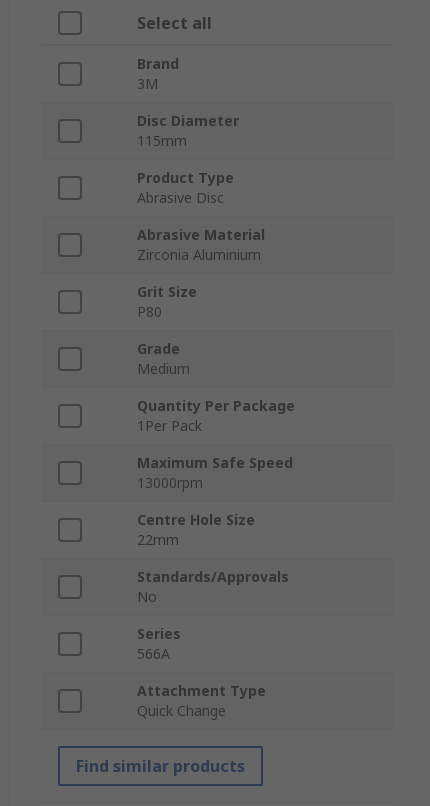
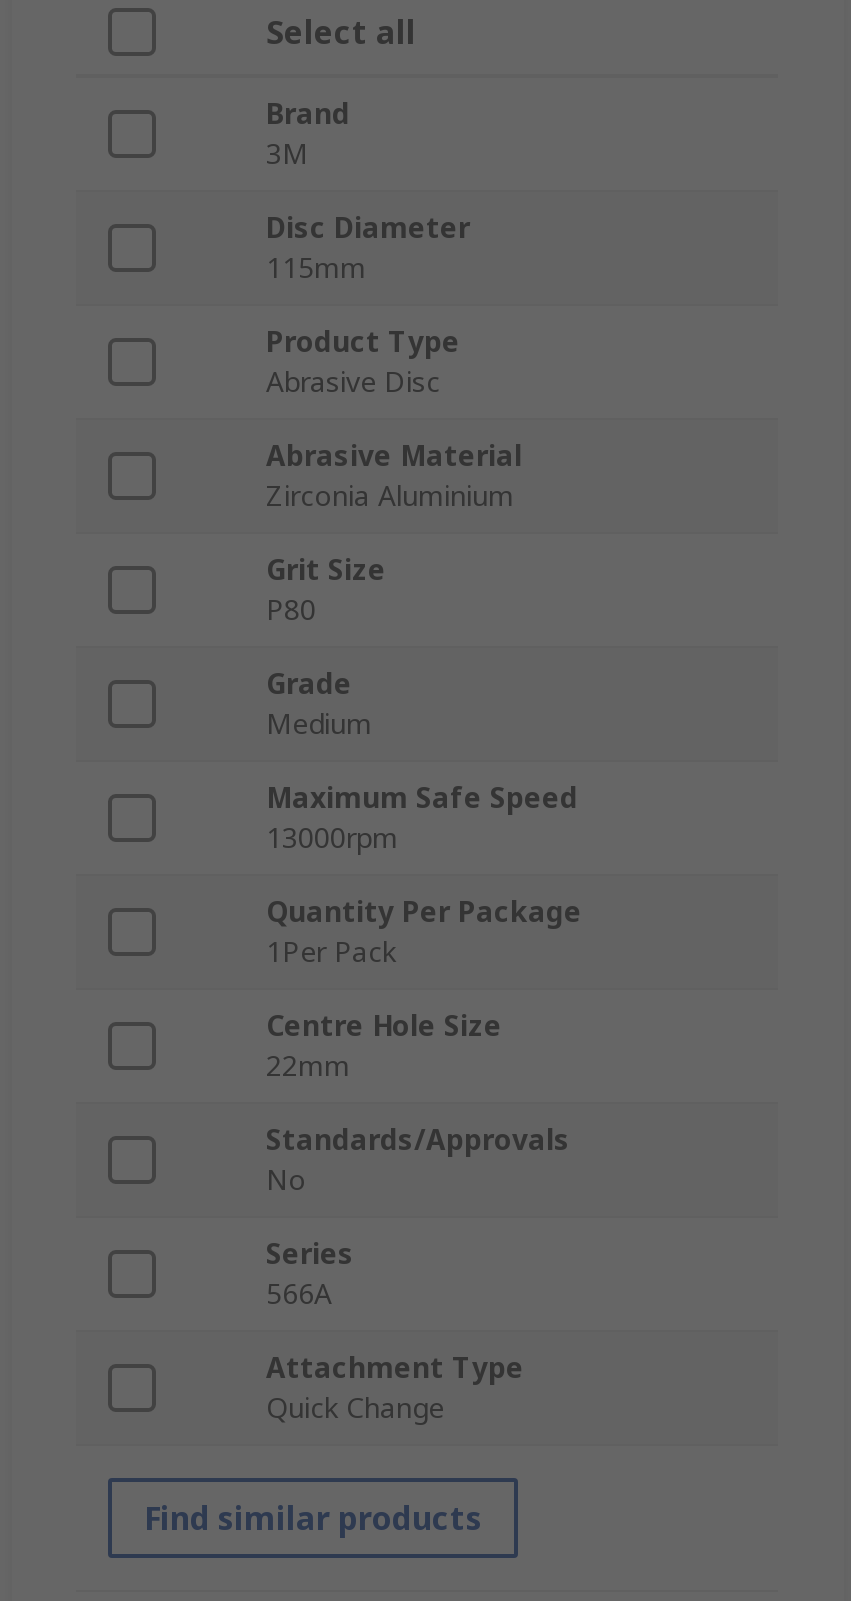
moved down: Quantity Per Package | 1Per Pack

moved up: Maximum Safe Speed | 13000rpm
